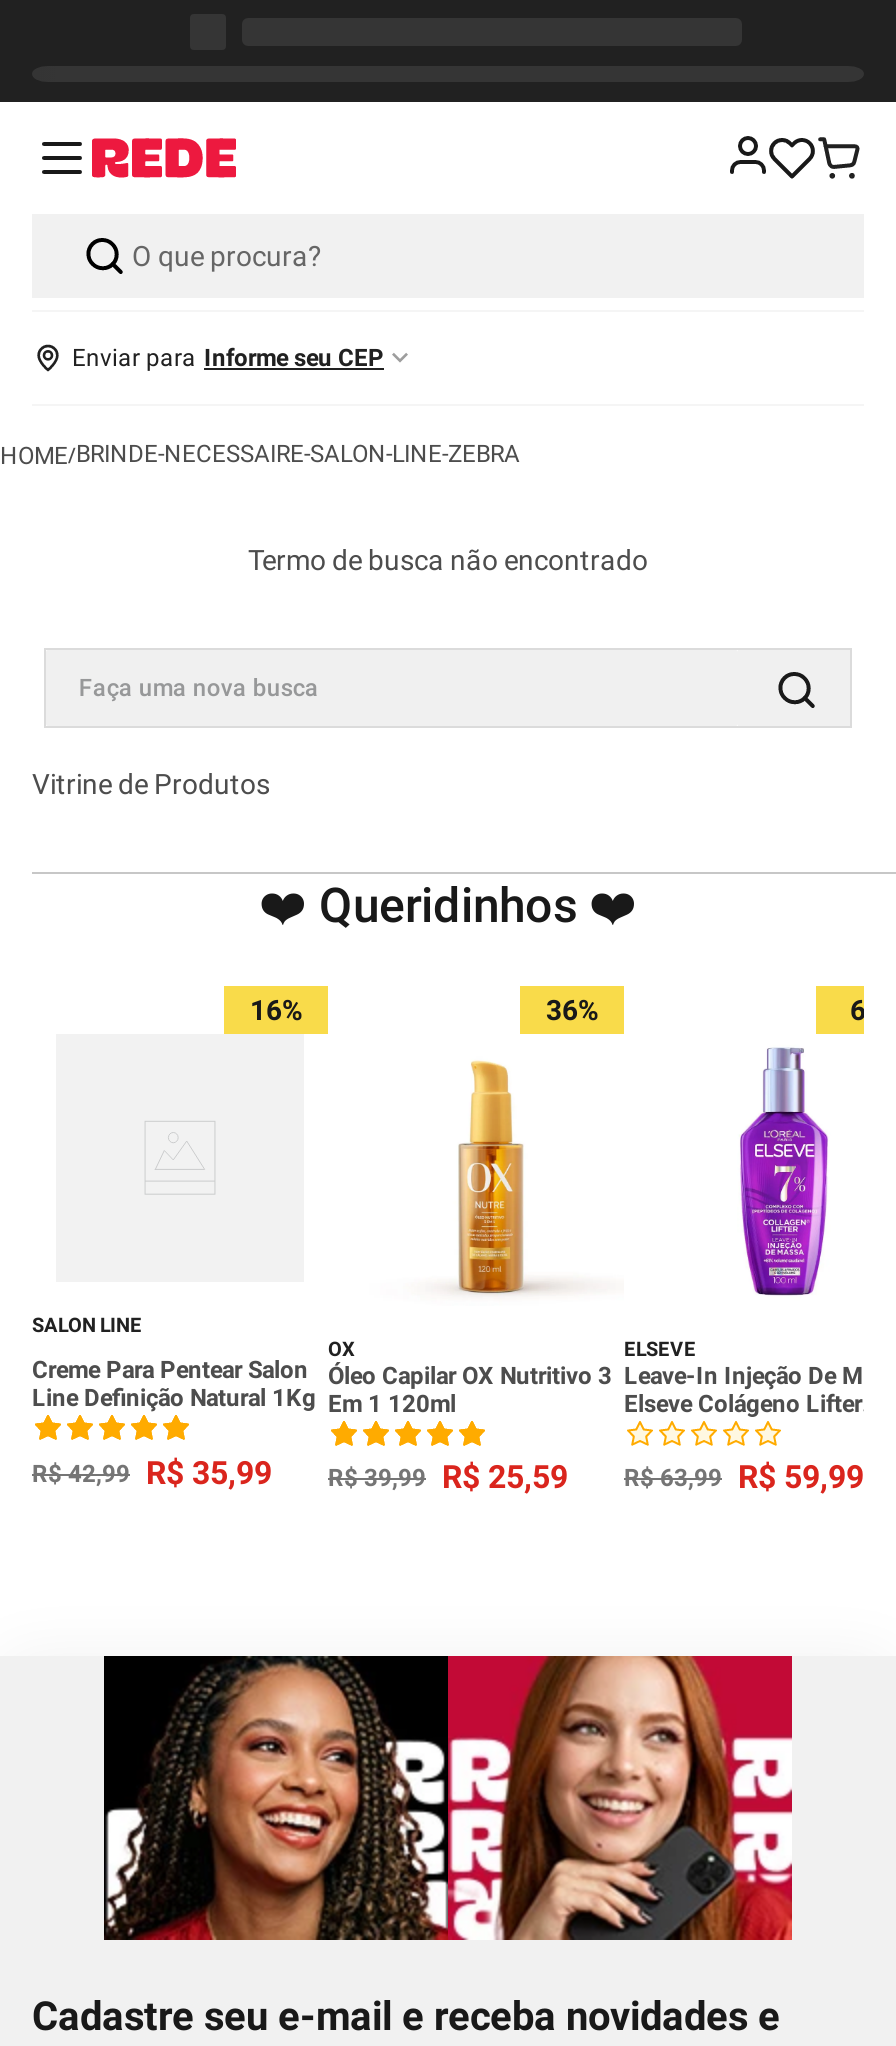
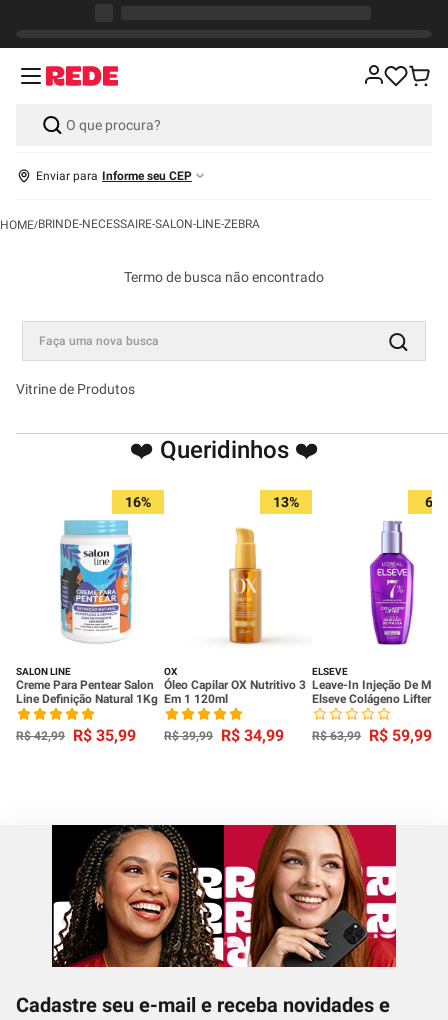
- 36%
+ 13%

+ [image]

- R$ 42,99 R$ 35,99 R$ 39,99 R$ 25,59 R$ 63,99 R$ 59,99
+ R$ 42,99 R$ 35,99 R$ 39,99 R$ 34,99 R$ 63,99 R$ 59,99
